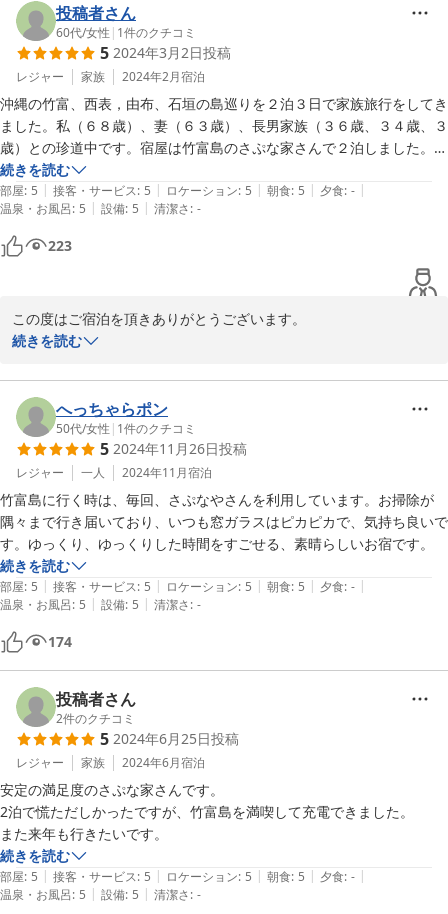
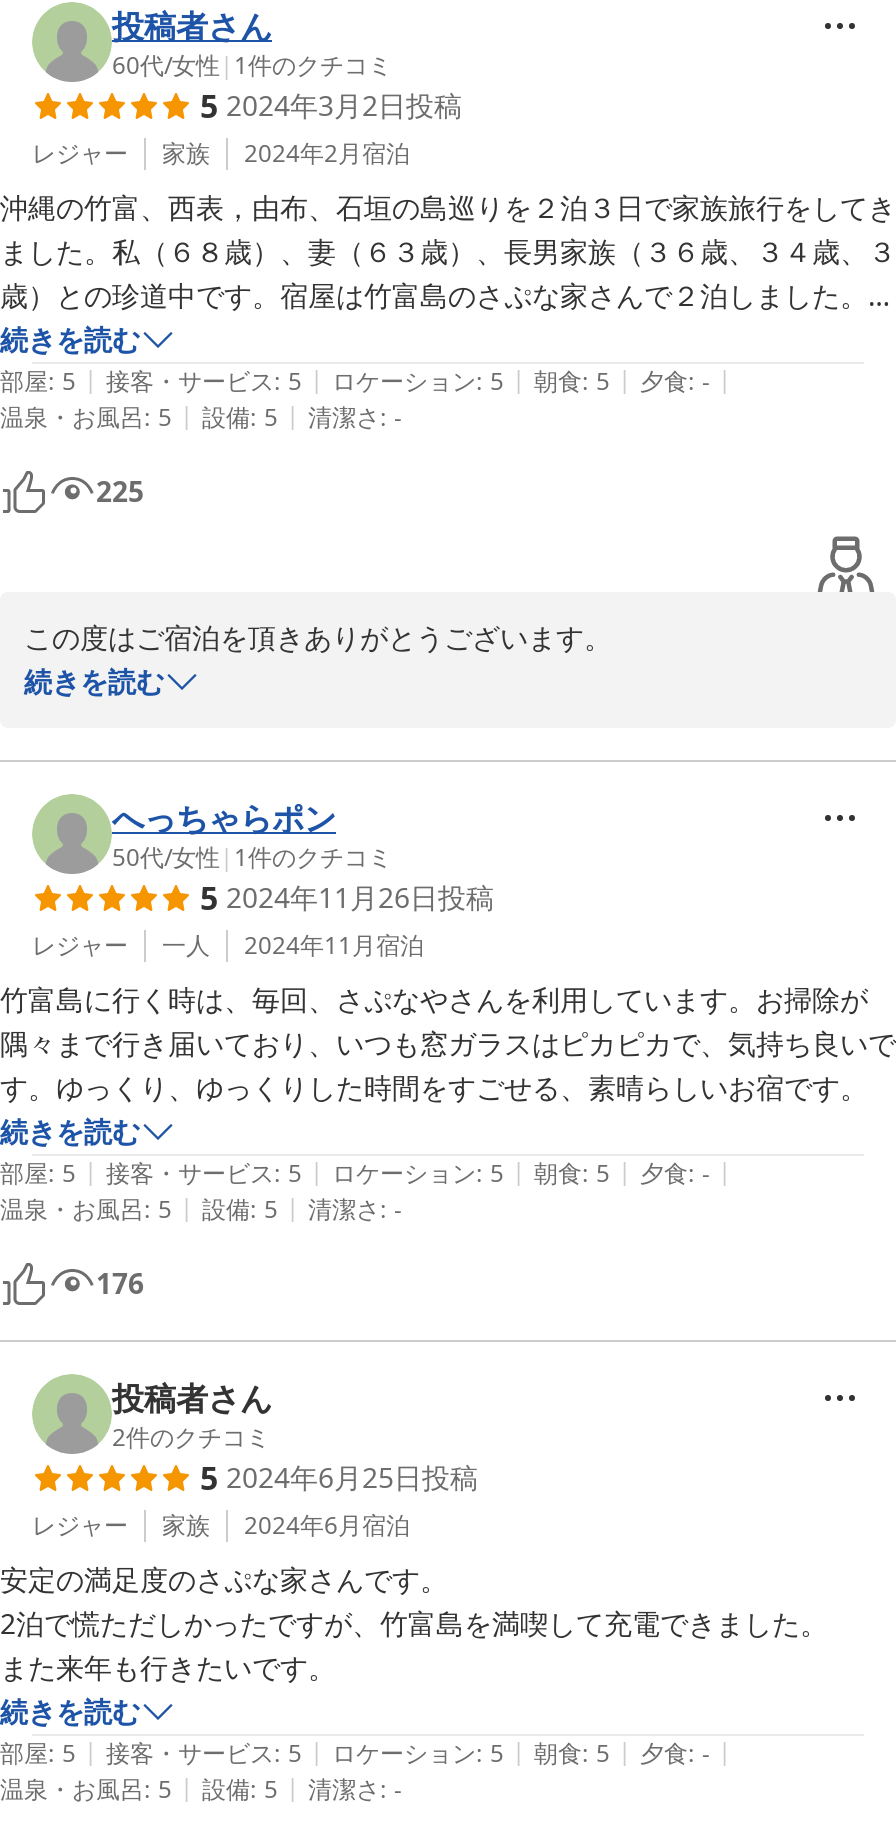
- 223
+ 225

- 174
+ 176
